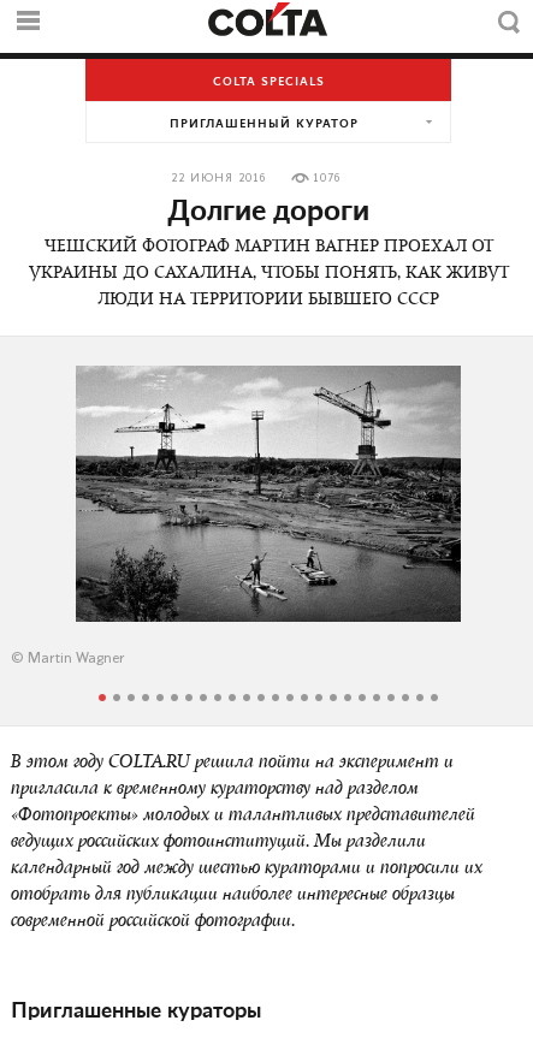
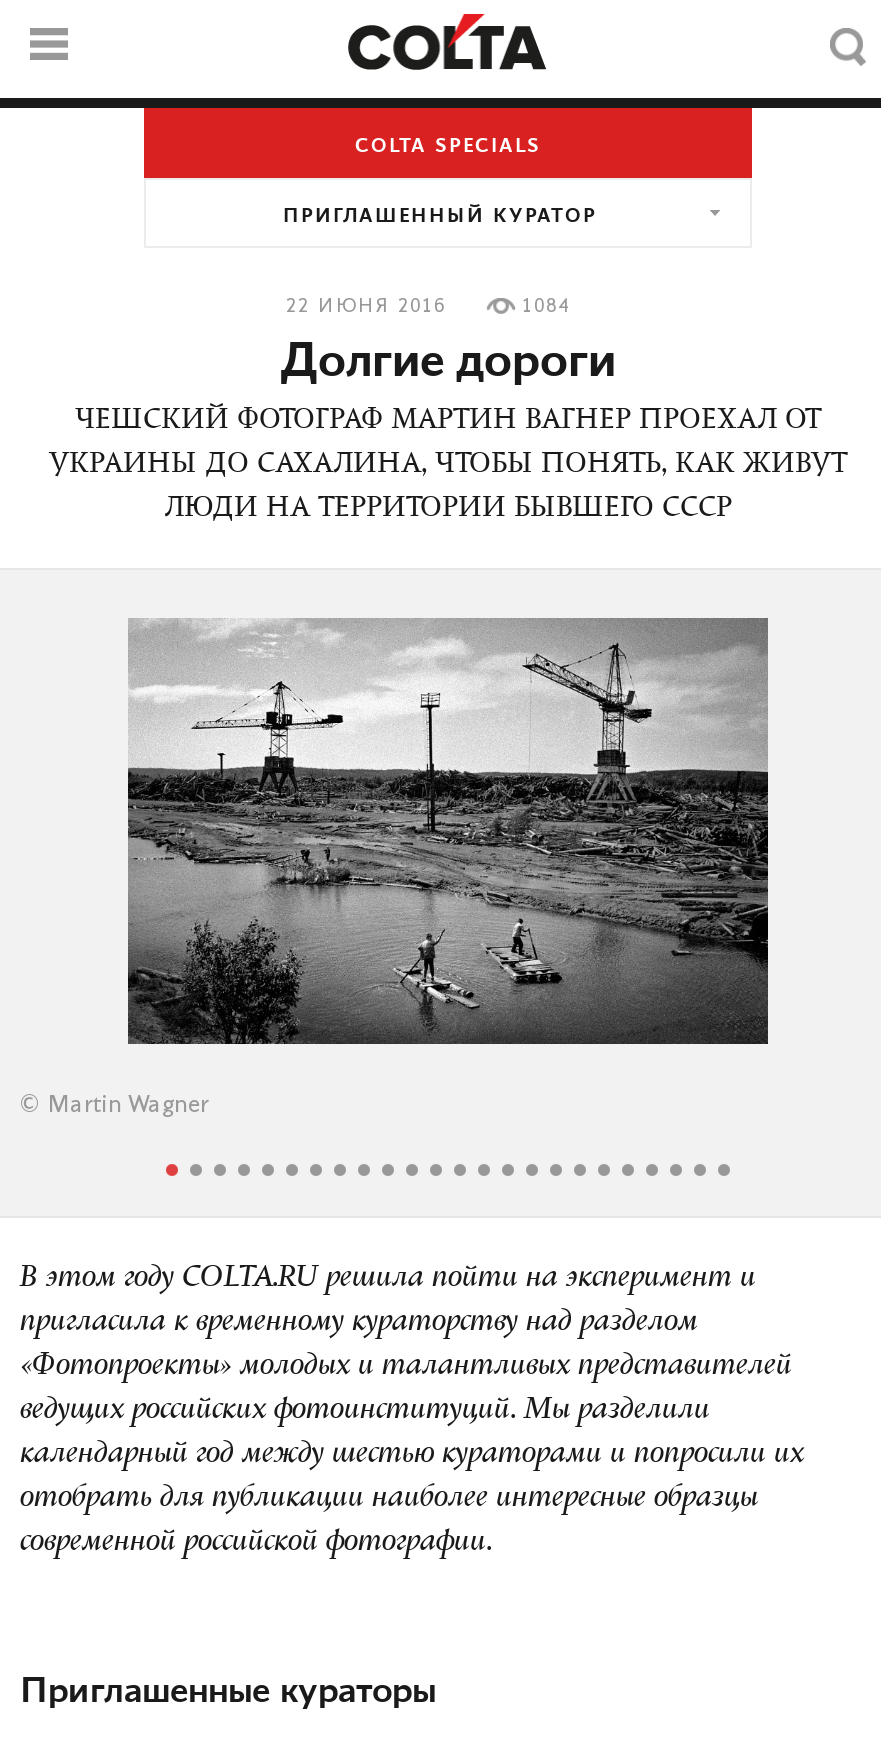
- 1076
+ 1084
